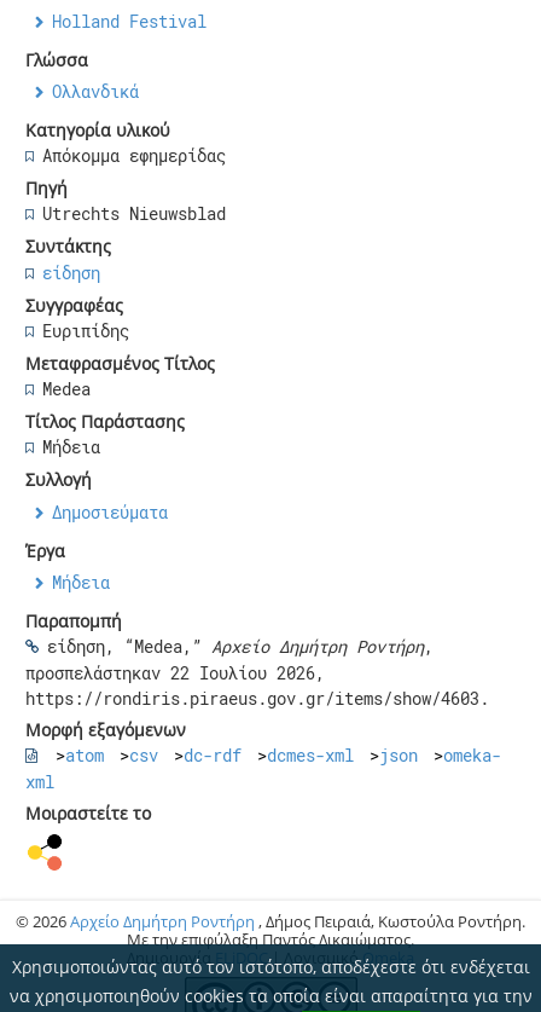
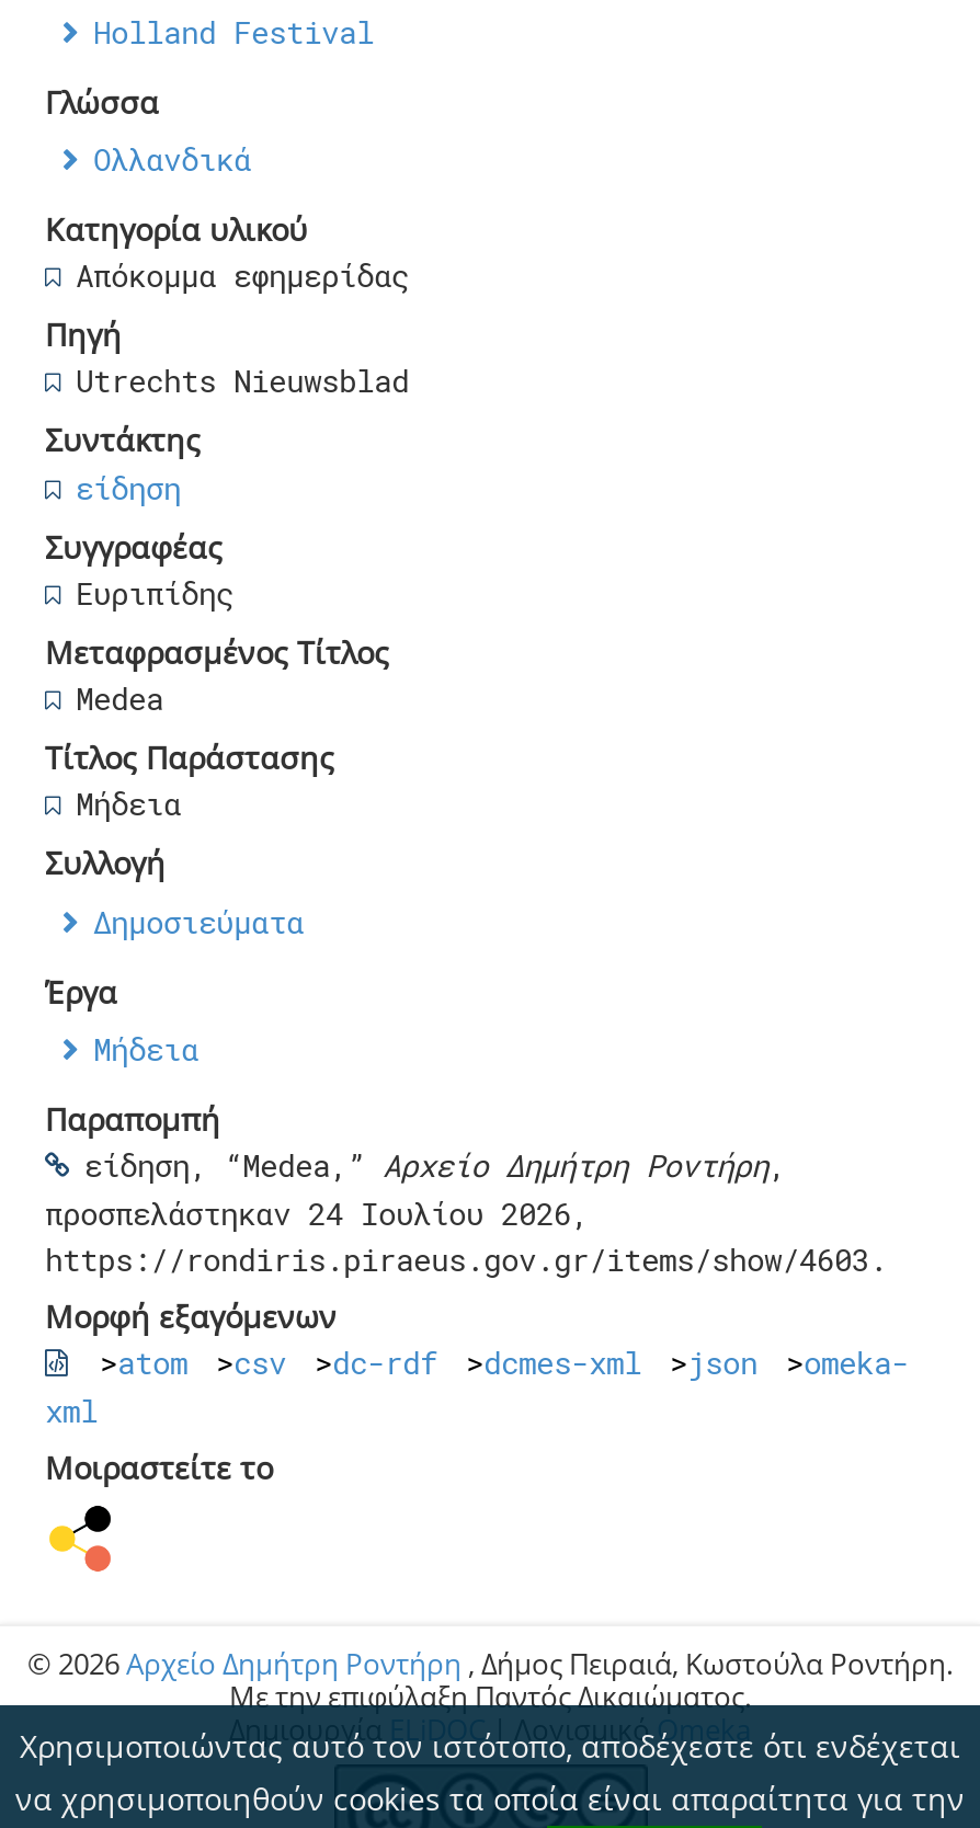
- προσπελάστηκαν 22 Ιουλίου 2026,
+ προσπελάστηκαν 24 Ιουλίου 2026,
